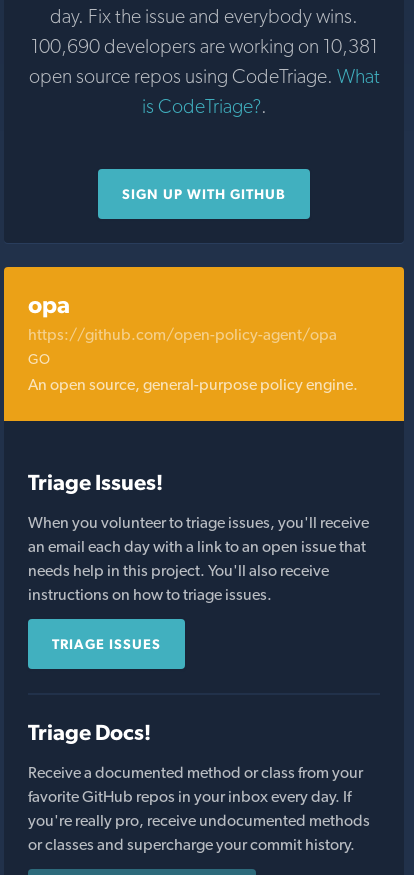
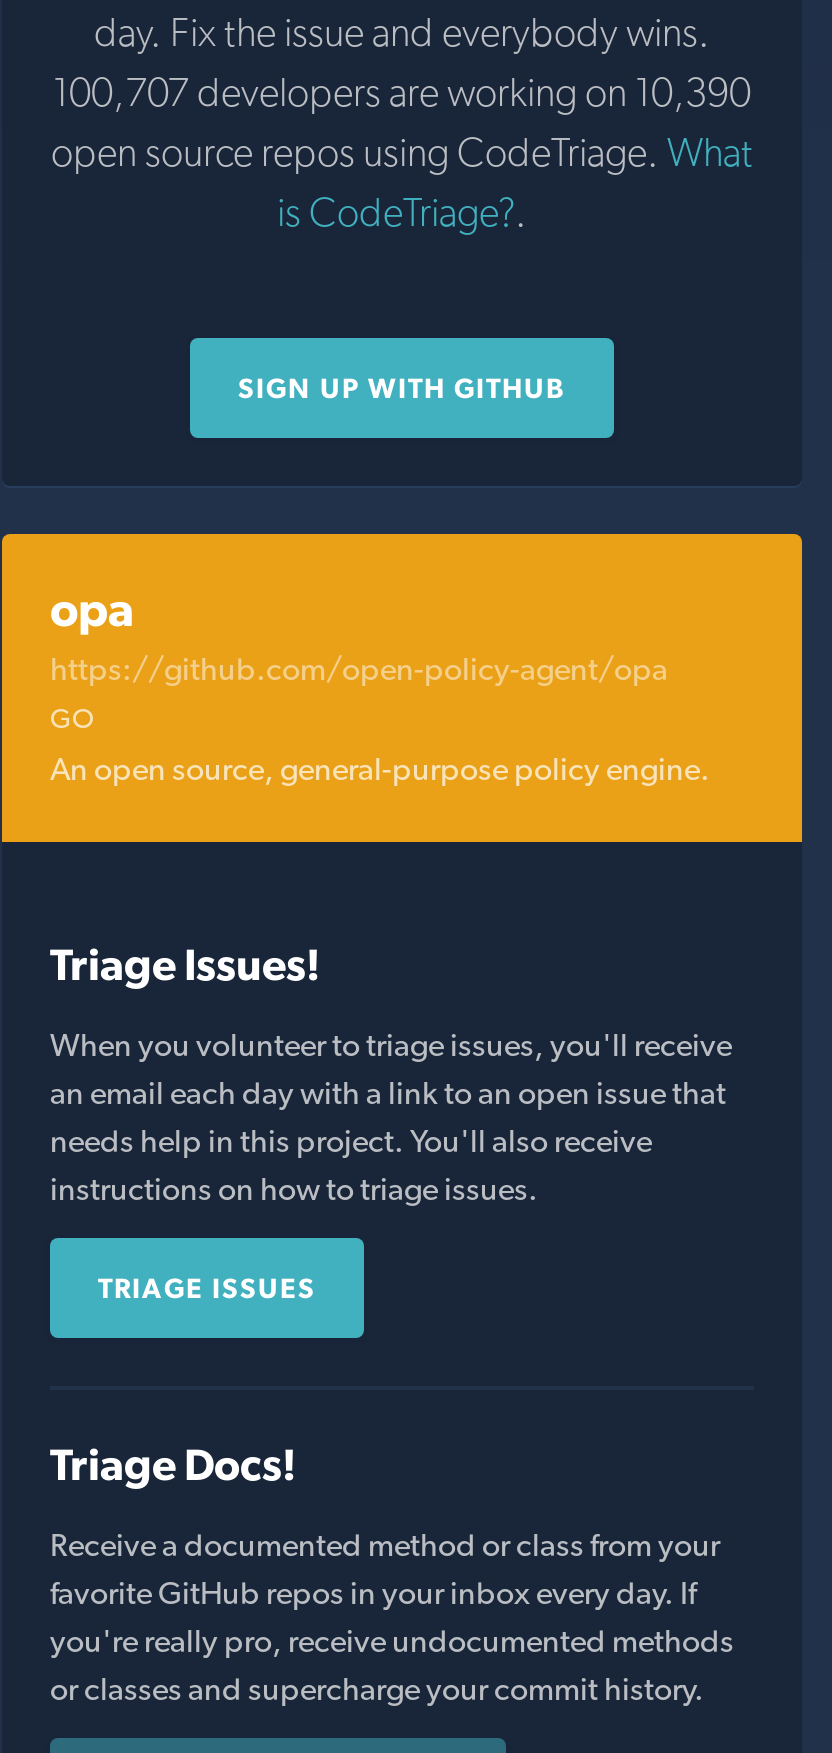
- 100,690 developers are working on 10,381
+ 100,707 developers are working on 10,390
